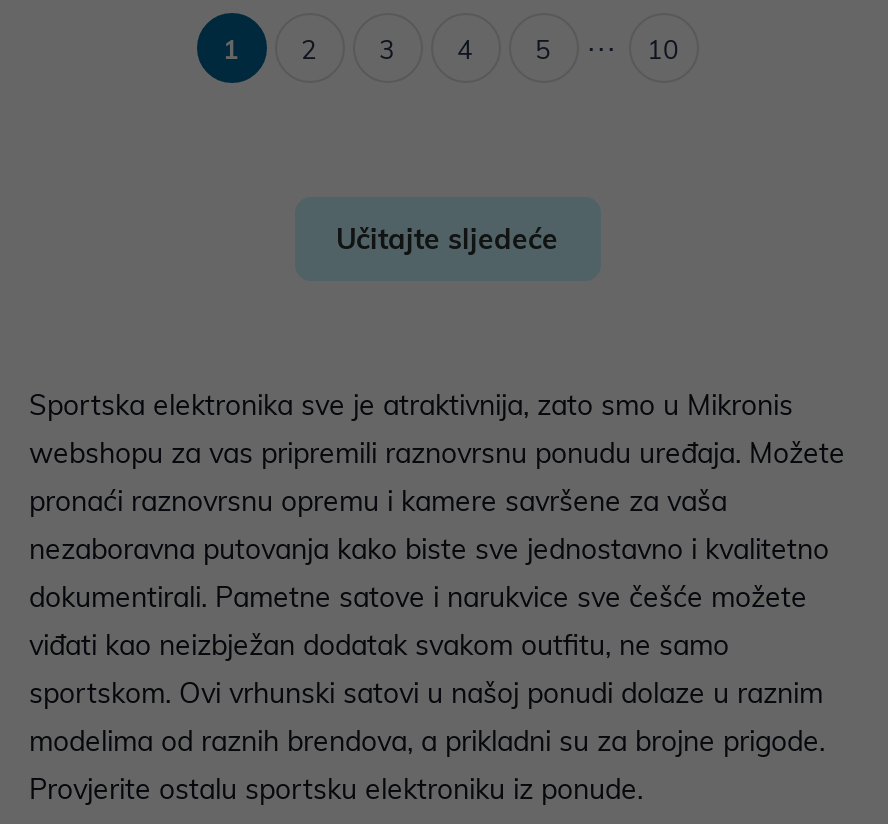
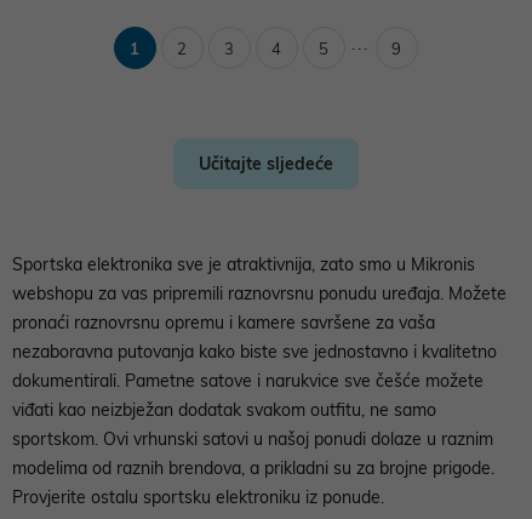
- 10
+ 9
